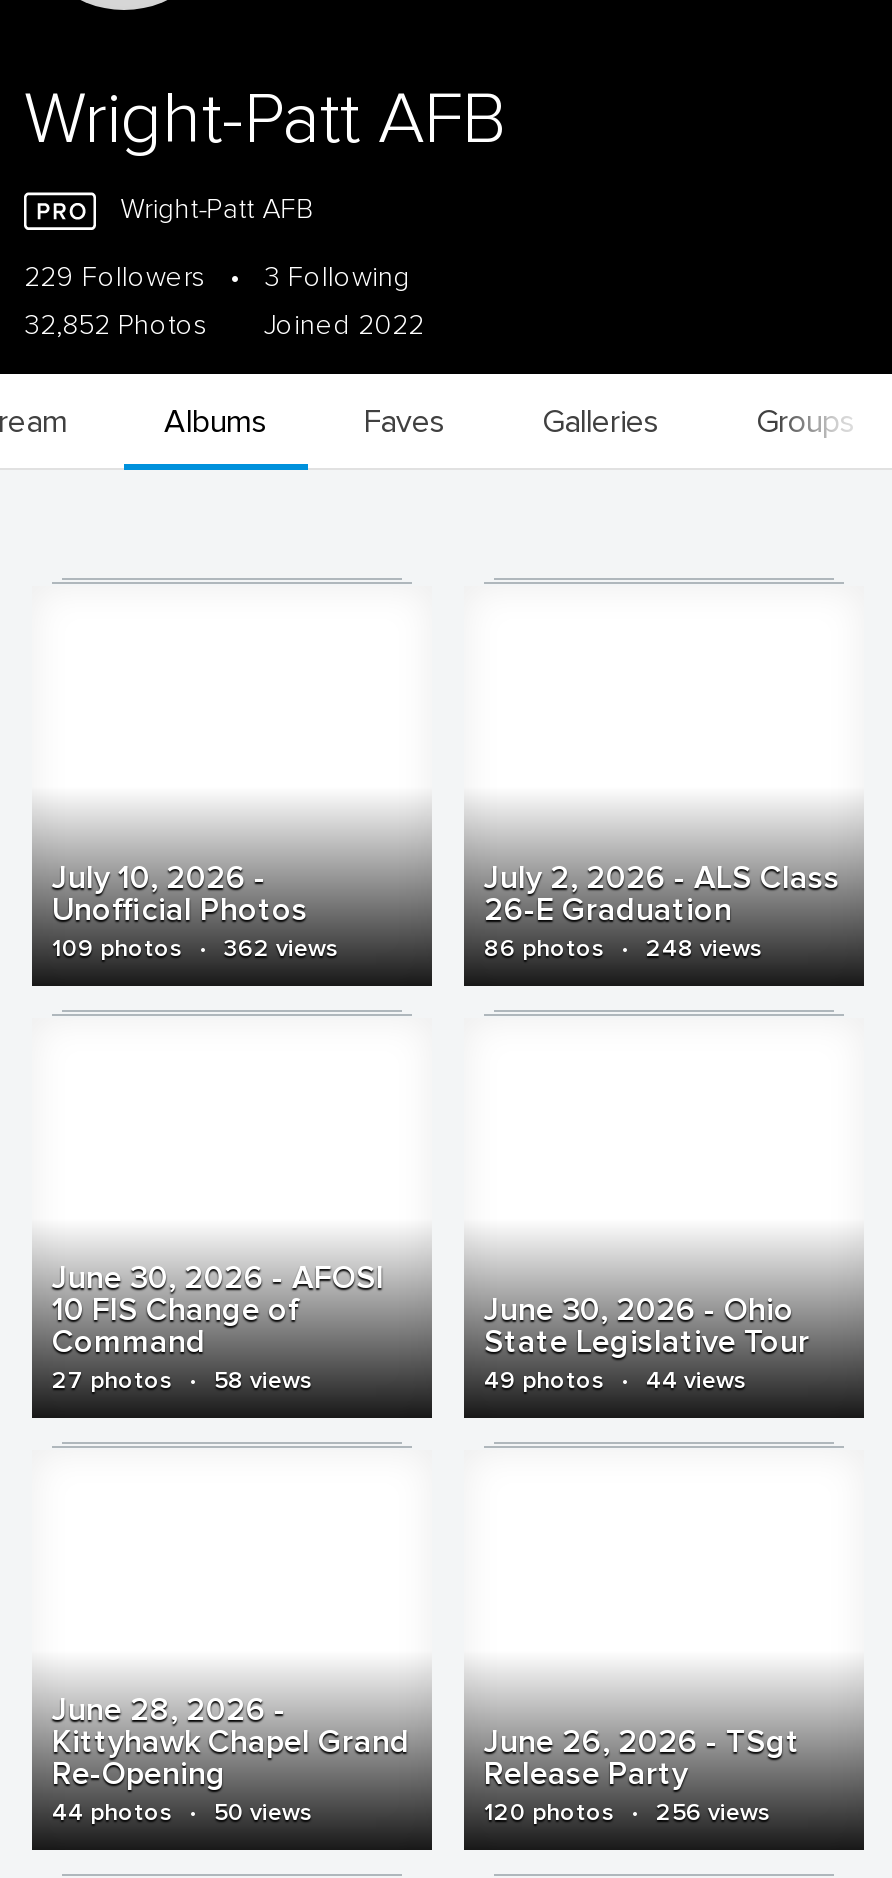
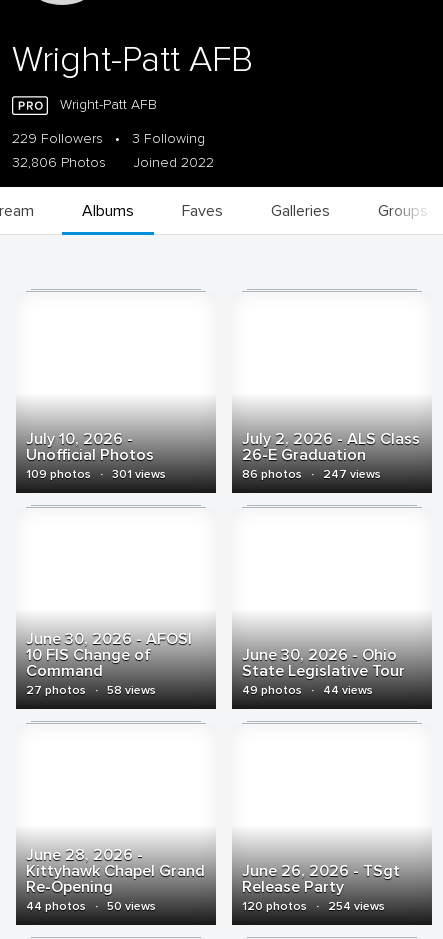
- 32,852 Photos Joined 2022
+ 32,806 Photos Joined 2022

- 109 photos · 362 views
+ 109 photos · 301 views

- 86 photos · 248 views
+ 86 photos · 247 views

- 120 photos · 256 views
+ 120 photos · 254 views
